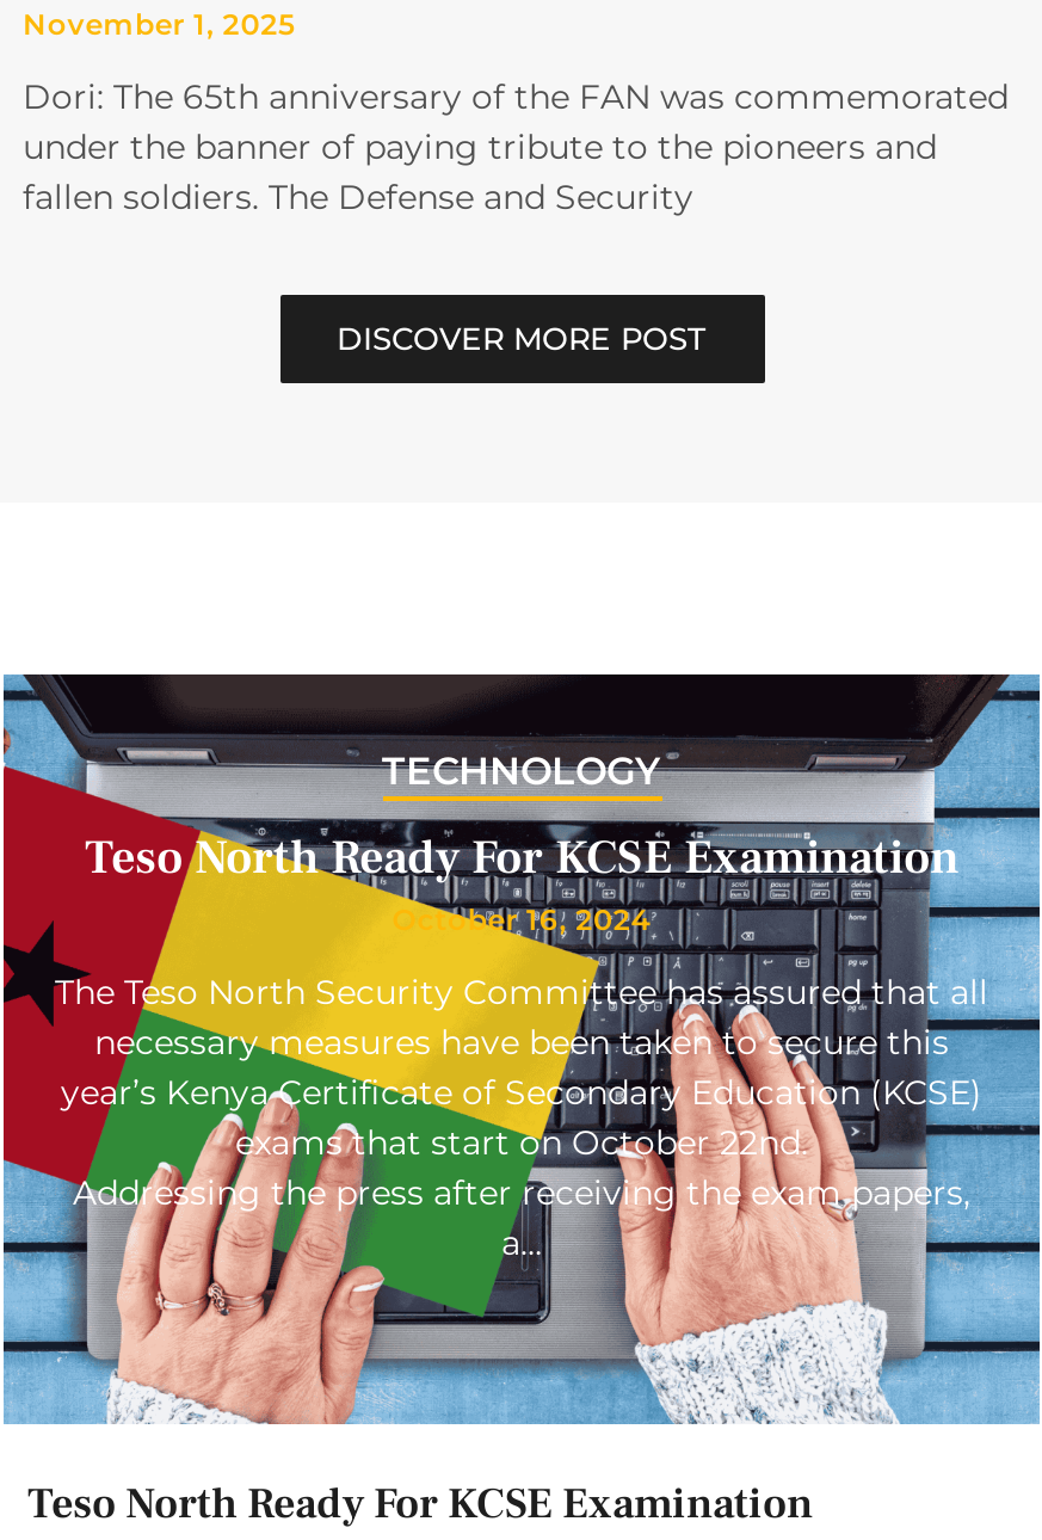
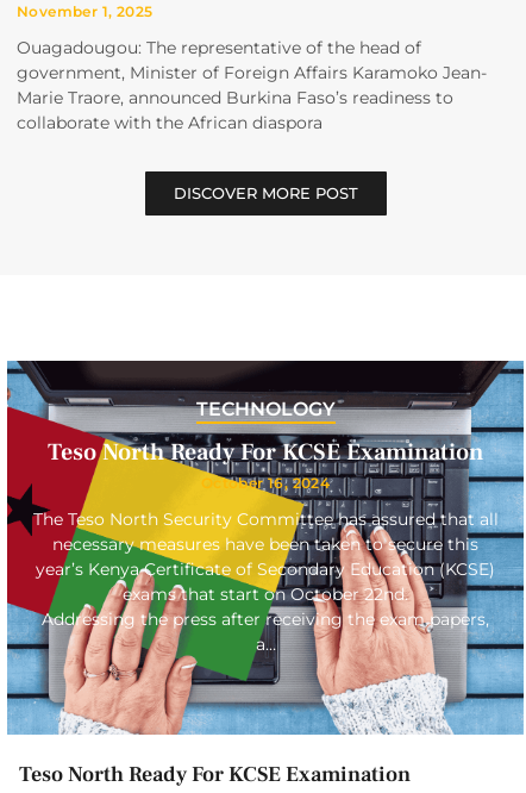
- Dori: The 65th anniversary of the FAN was commemorated
- under the banner of paying tribute to the pioneers and
- fallen soldiers. The Defense and Security
+ Ouagadougou: The representative of the head of
+ government, Minister of Foreign Affairs Karamoko Jean-
+ Marie Traore, announced Burkina Faso’s readiness to
+ collaborate with the African diaspora
